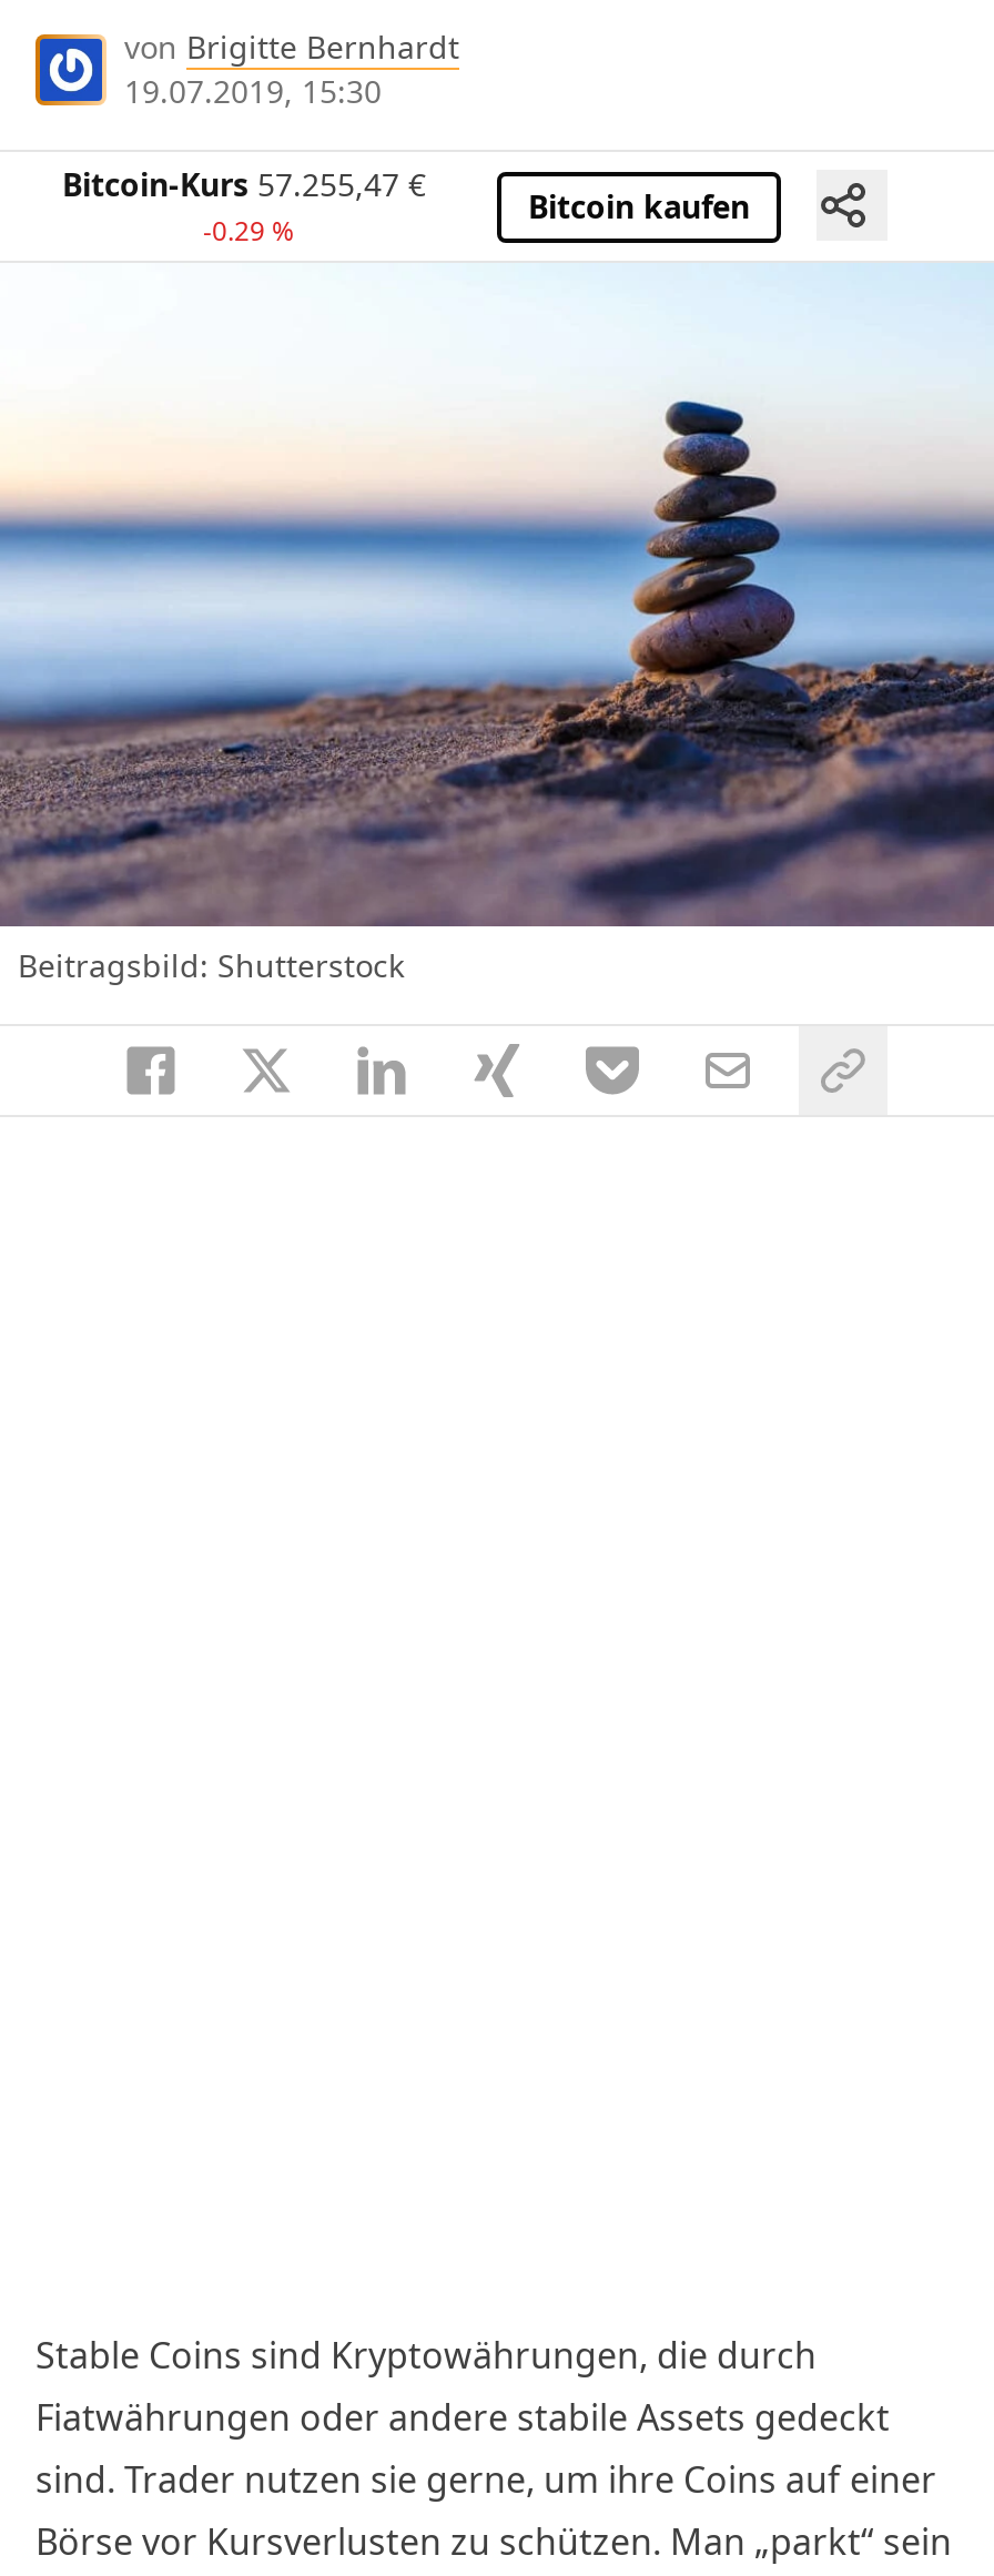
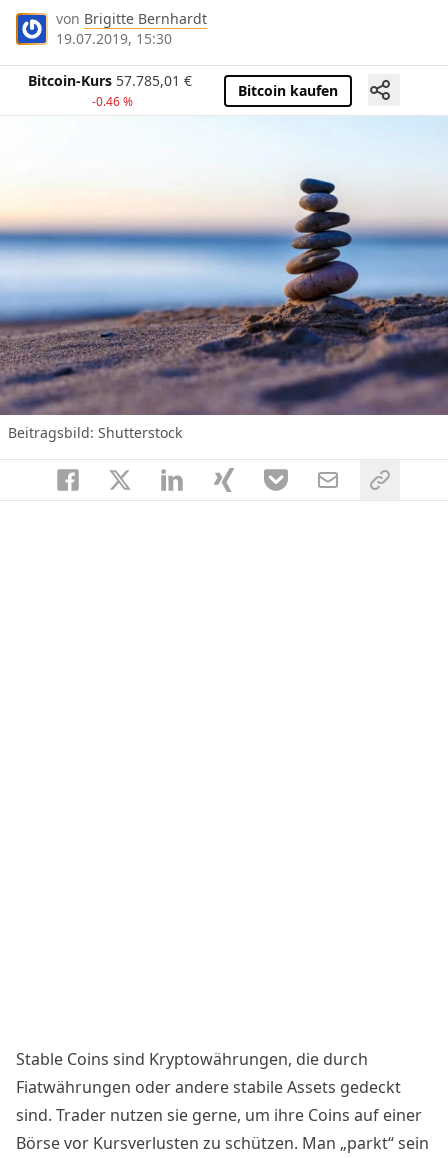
- Bitcoin-Kurs 57.255,47 €
+ Bitcoin-Kurs 57.785,01 €

- -0.29 %
+ -0.46 %
